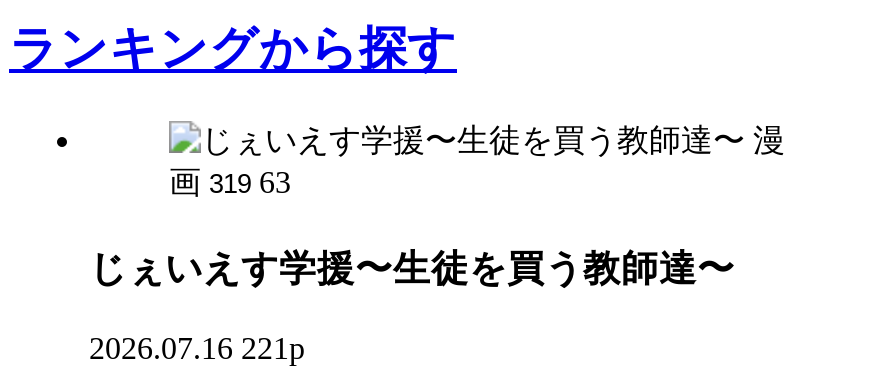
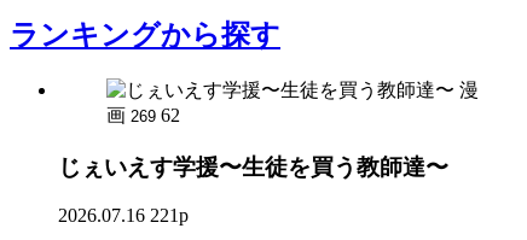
- 画 319 63
+ 画 269 62
